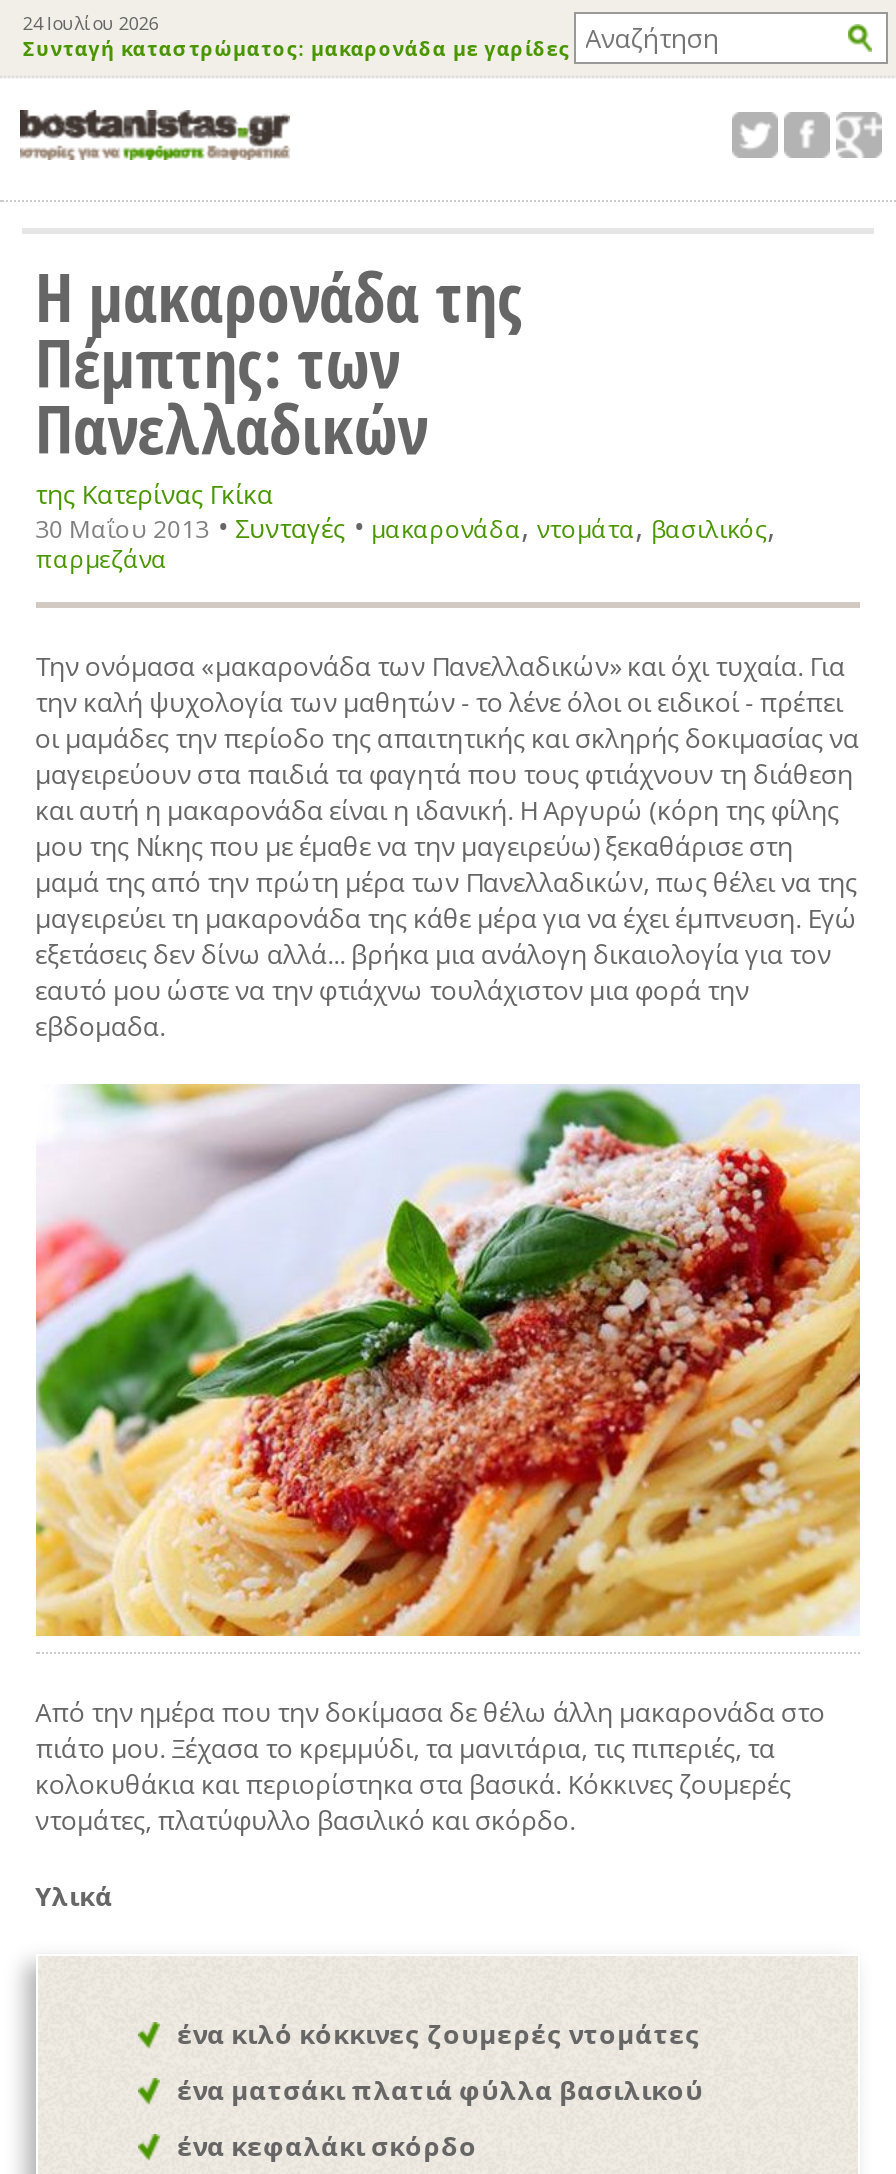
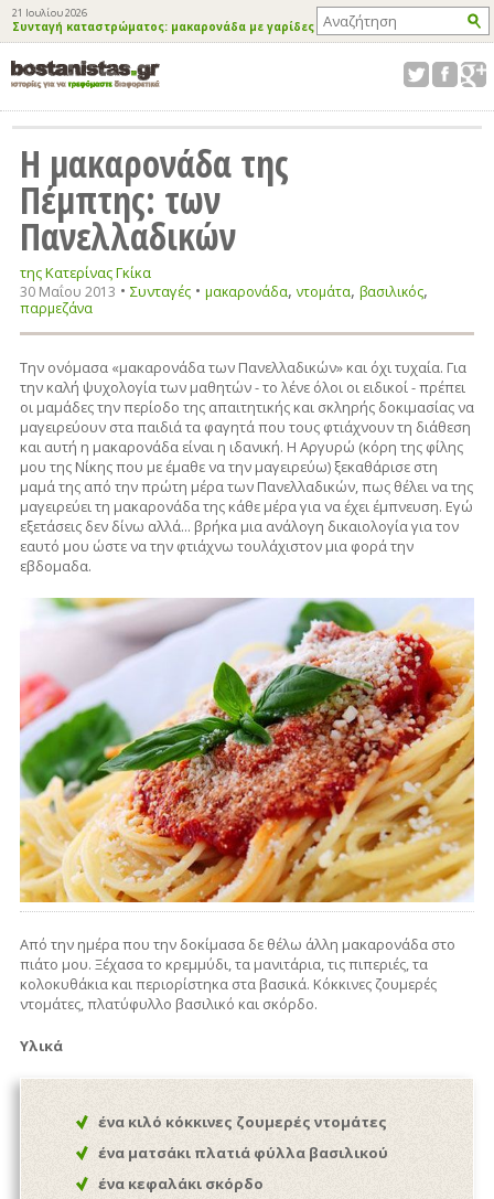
- 24 Ιουλίου 2026
+ 21 Ιουλίου 2026
